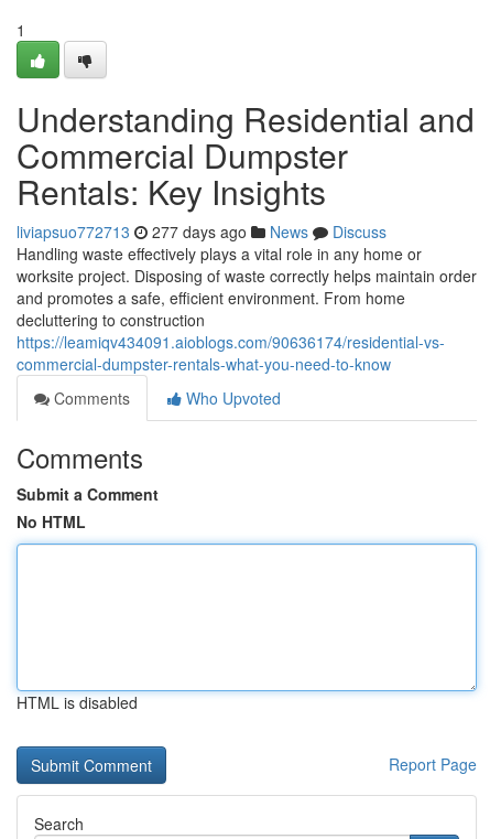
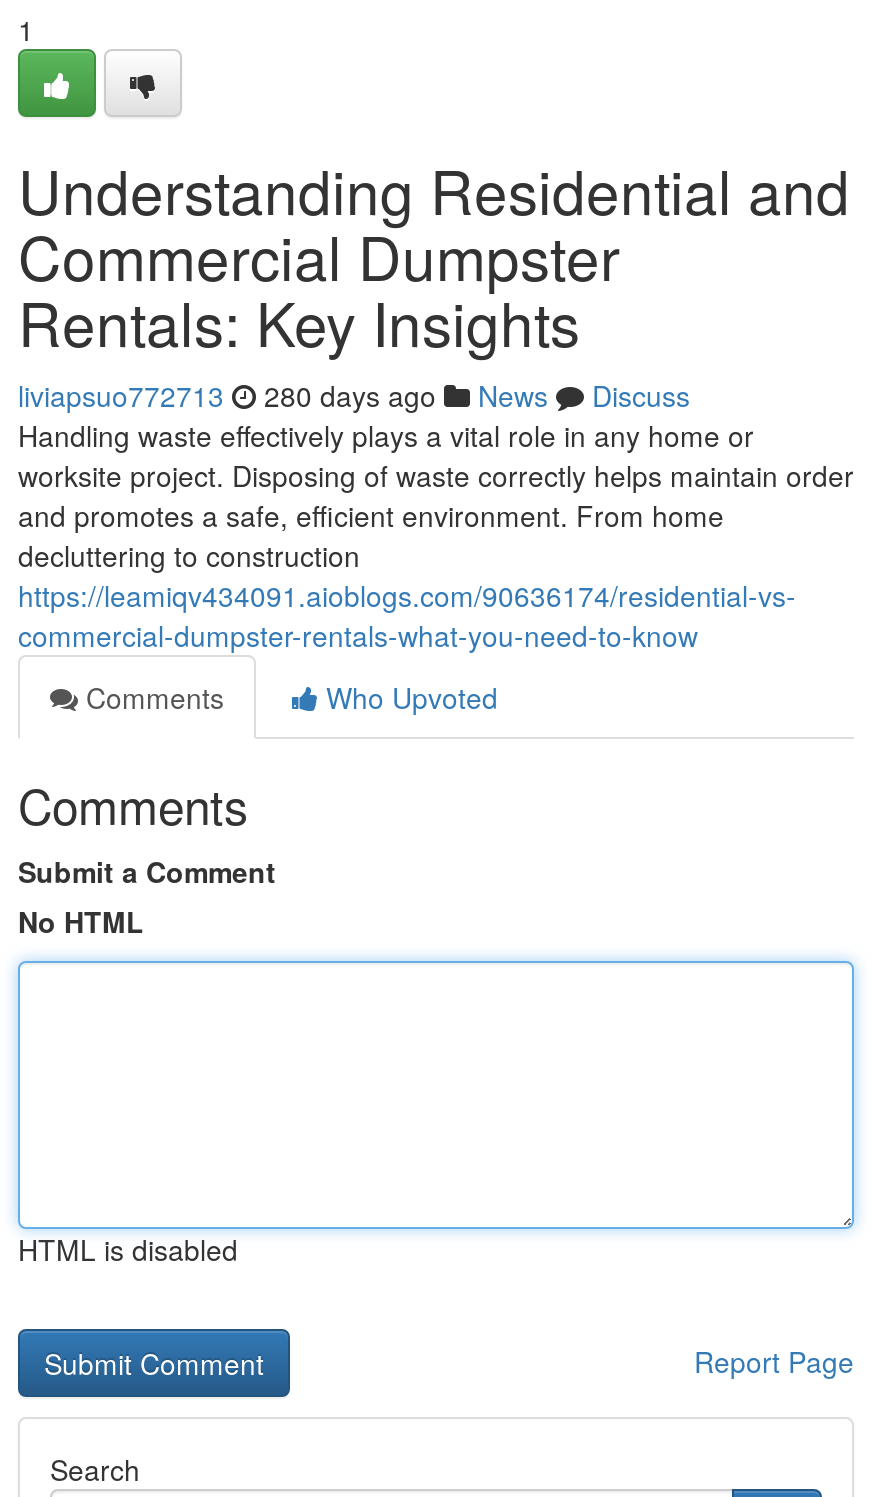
- liviapsuo772713 277 days ago News Discuss
+ liviapsuo772713 280 days ago News Discuss
